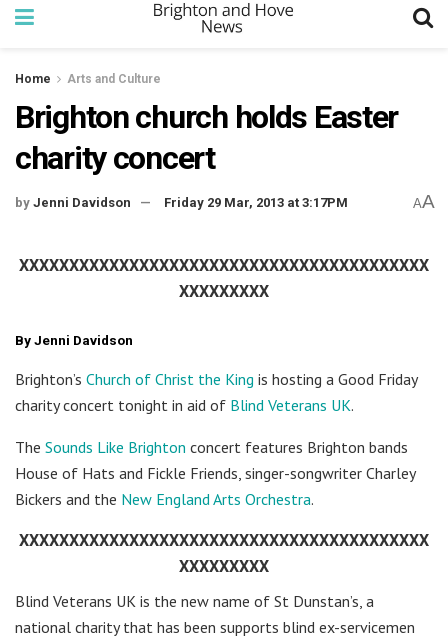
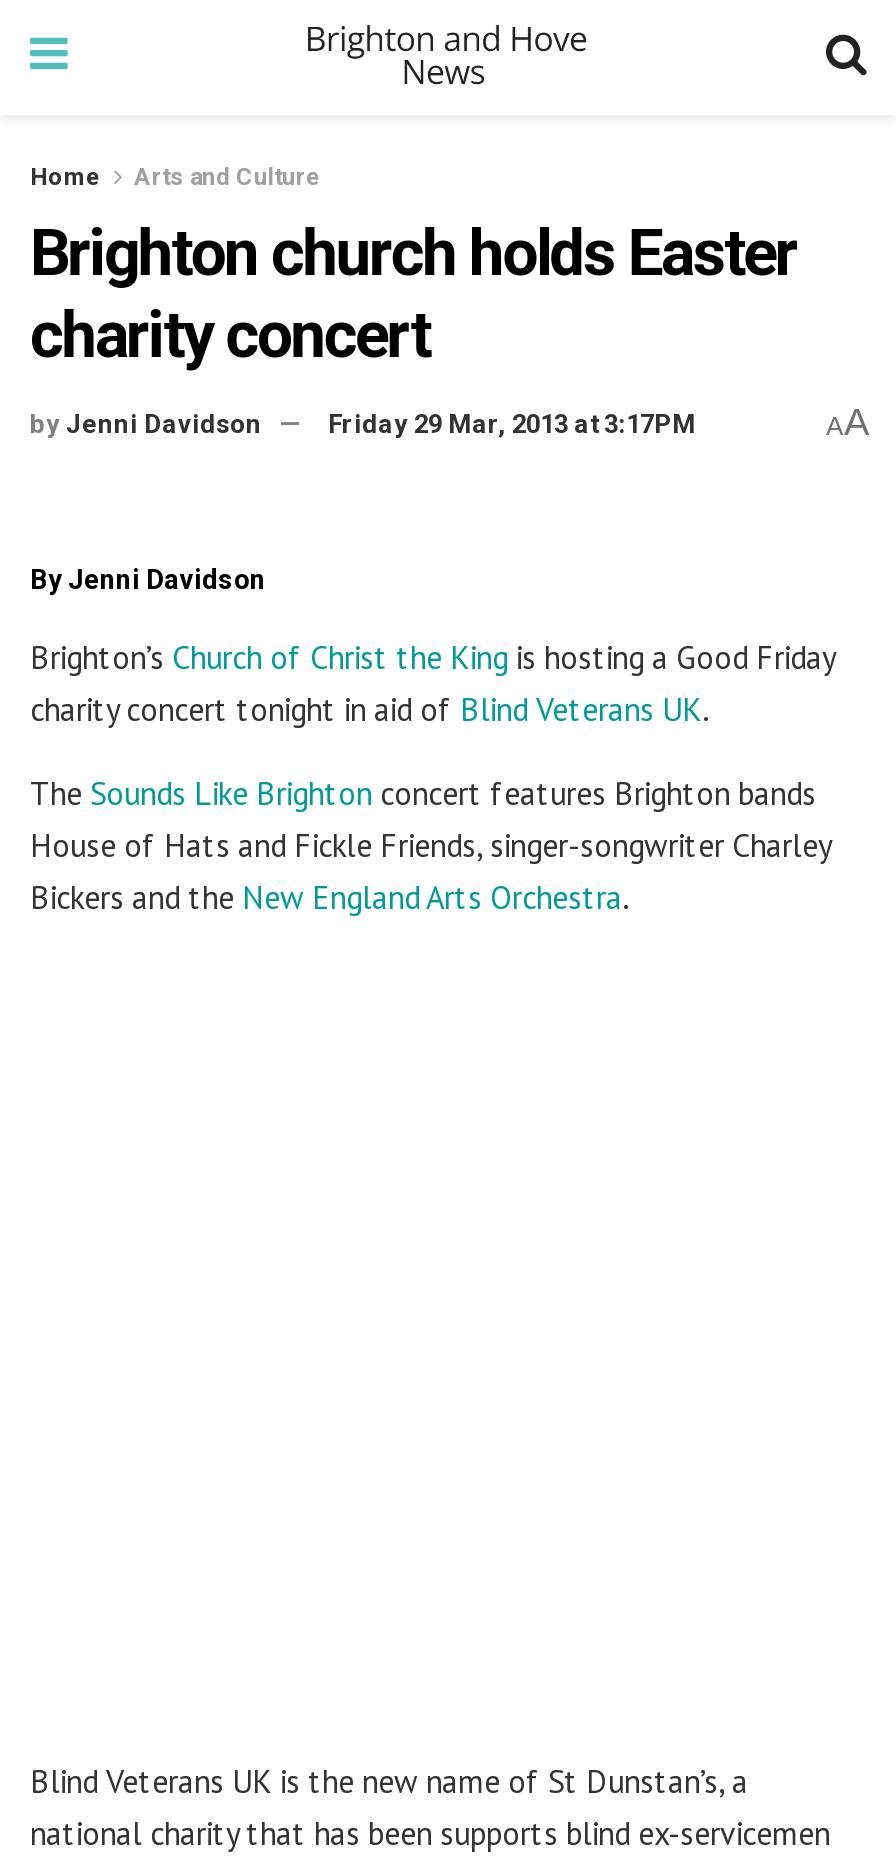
- XXXXXXXXXXXXXXXXXXXXXXXXXXXXXXXXXXXXXXXXX
- XXXXXXXXX

moved up: By Jenni Davidson | Brighton’s Church of Christ the King is hosting a Good Friday | charity concert tonight in aid of Blind Veterans UK. | The Sounds Like Brighton concert features Brighton bands | House of Hats and Fickle Friends, singer-songwriter Charley | Bickers and the New England Arts Orchestra.

- XXXXXXXXXXXXXXXXXXXXXXXXXXXXXXXXXXXXXXXXX
- XXXXXXXXX
